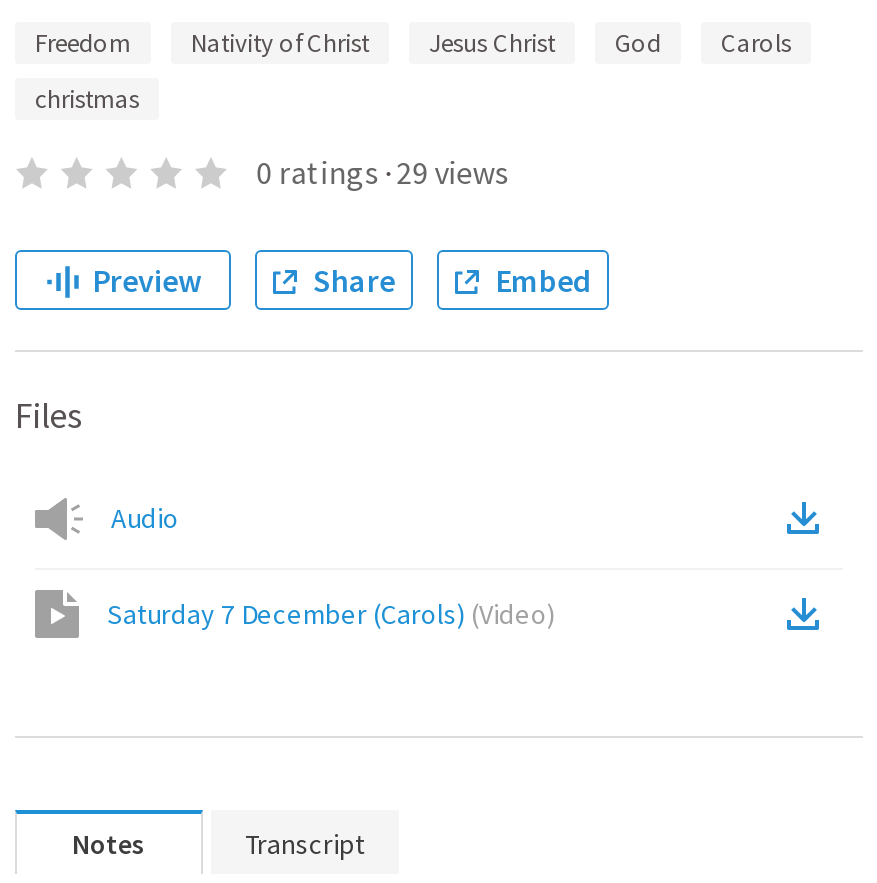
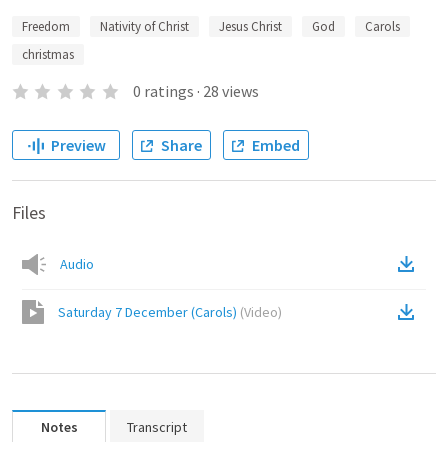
- 0 ratings · 29 views
+ 0 ratings · 28 views
